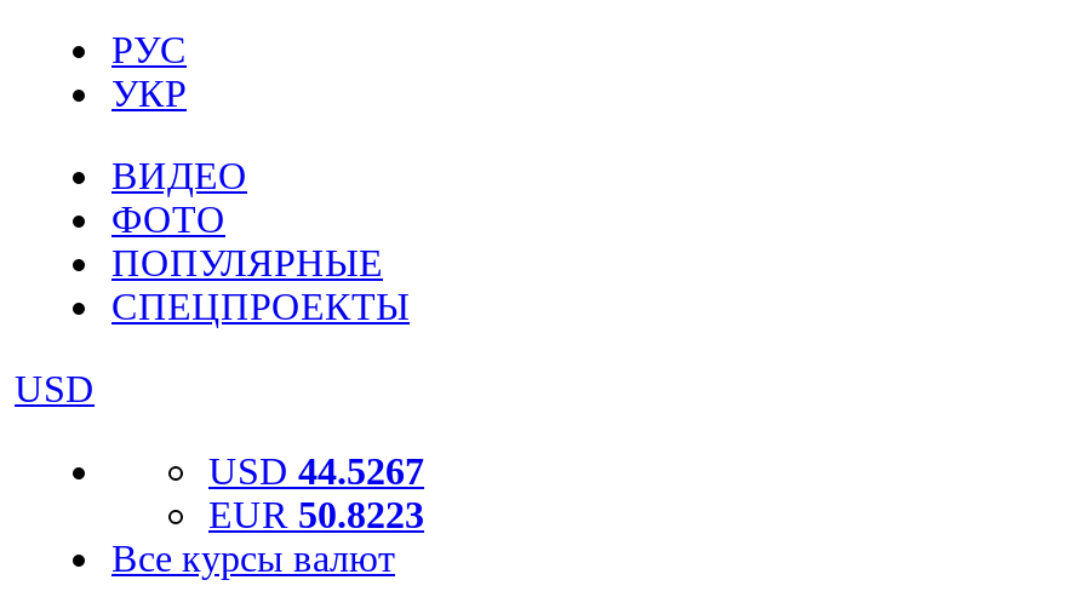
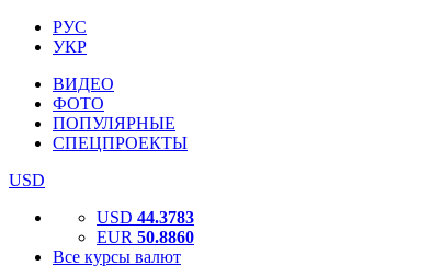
- USD 44.5267
+ USD 44.3783

- EUR 50.8223
+ EUR 50.8860
